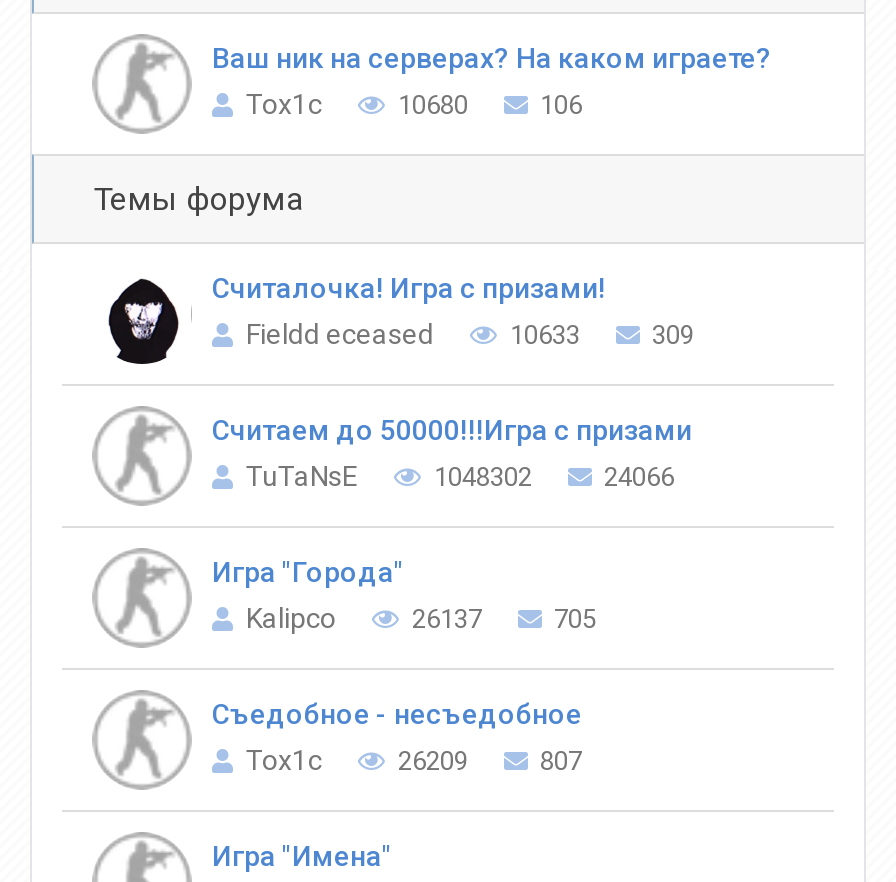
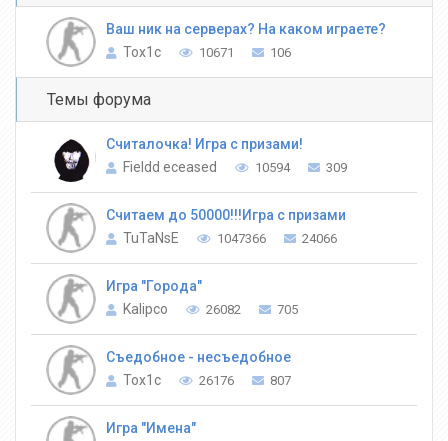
- 10680
+ 10671

- 10633
+ 10594

- 1048302
+ 1047366

- 26137
+ 26082

- 26209
+ 26176
